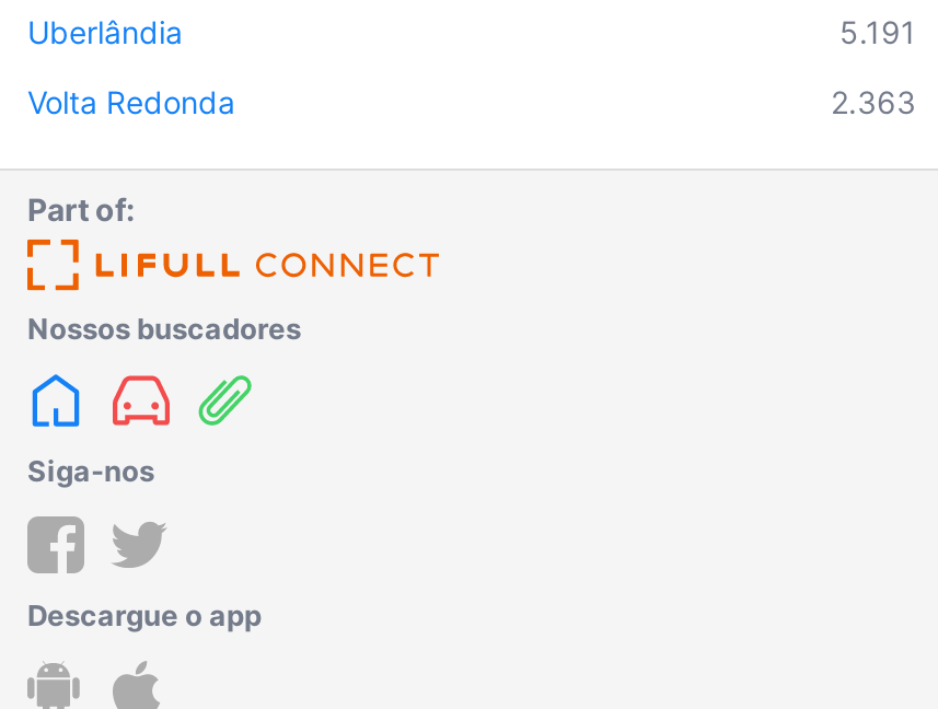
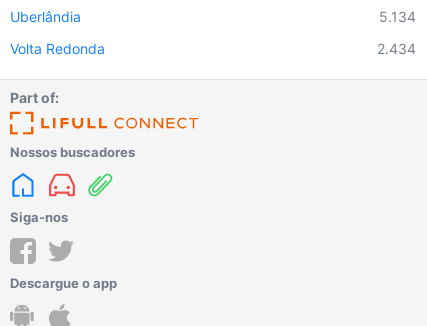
- 5.191
+ 5.134

- 2.363
+ 2.434
